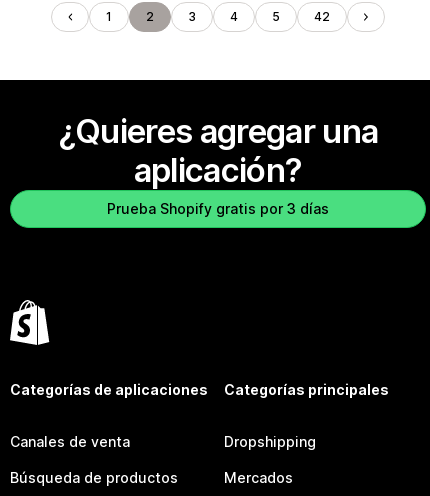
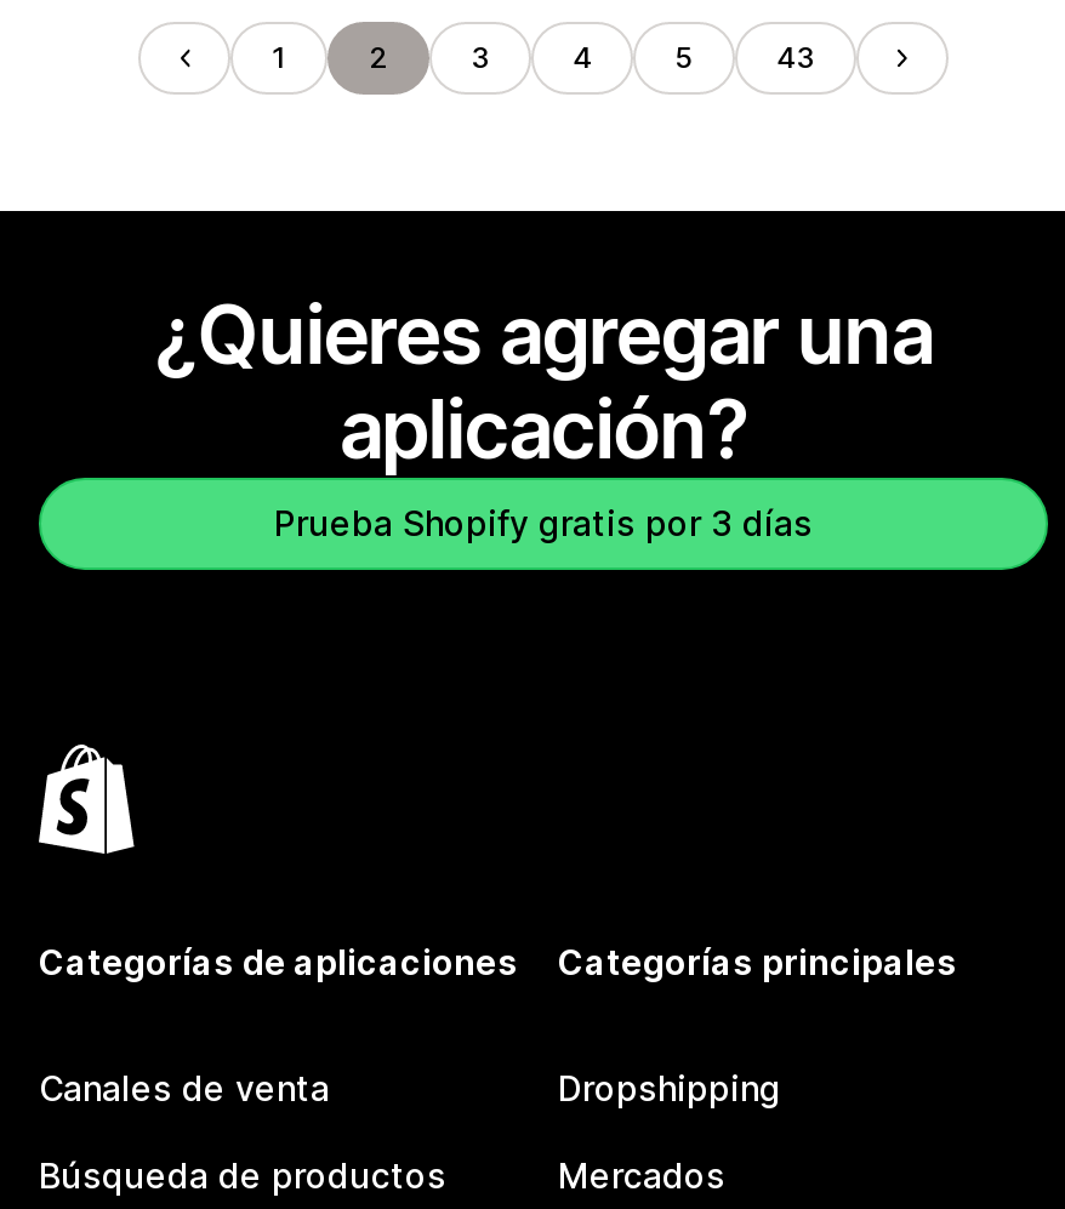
- 42
+ 43
